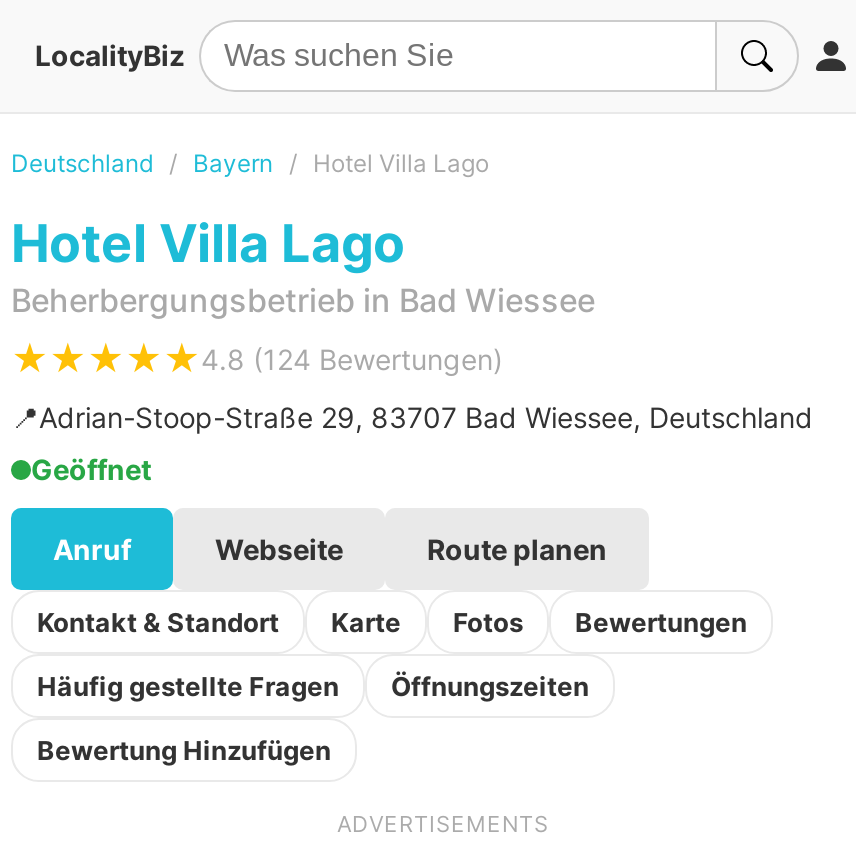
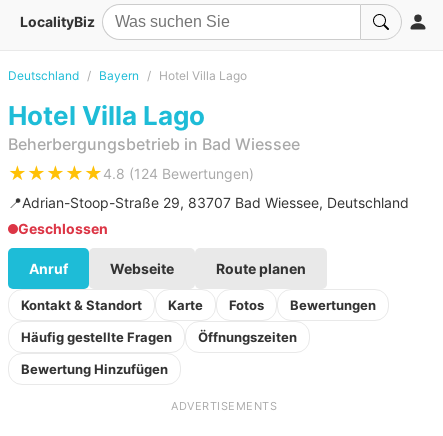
- Geöffnet
+ Geschlossen
